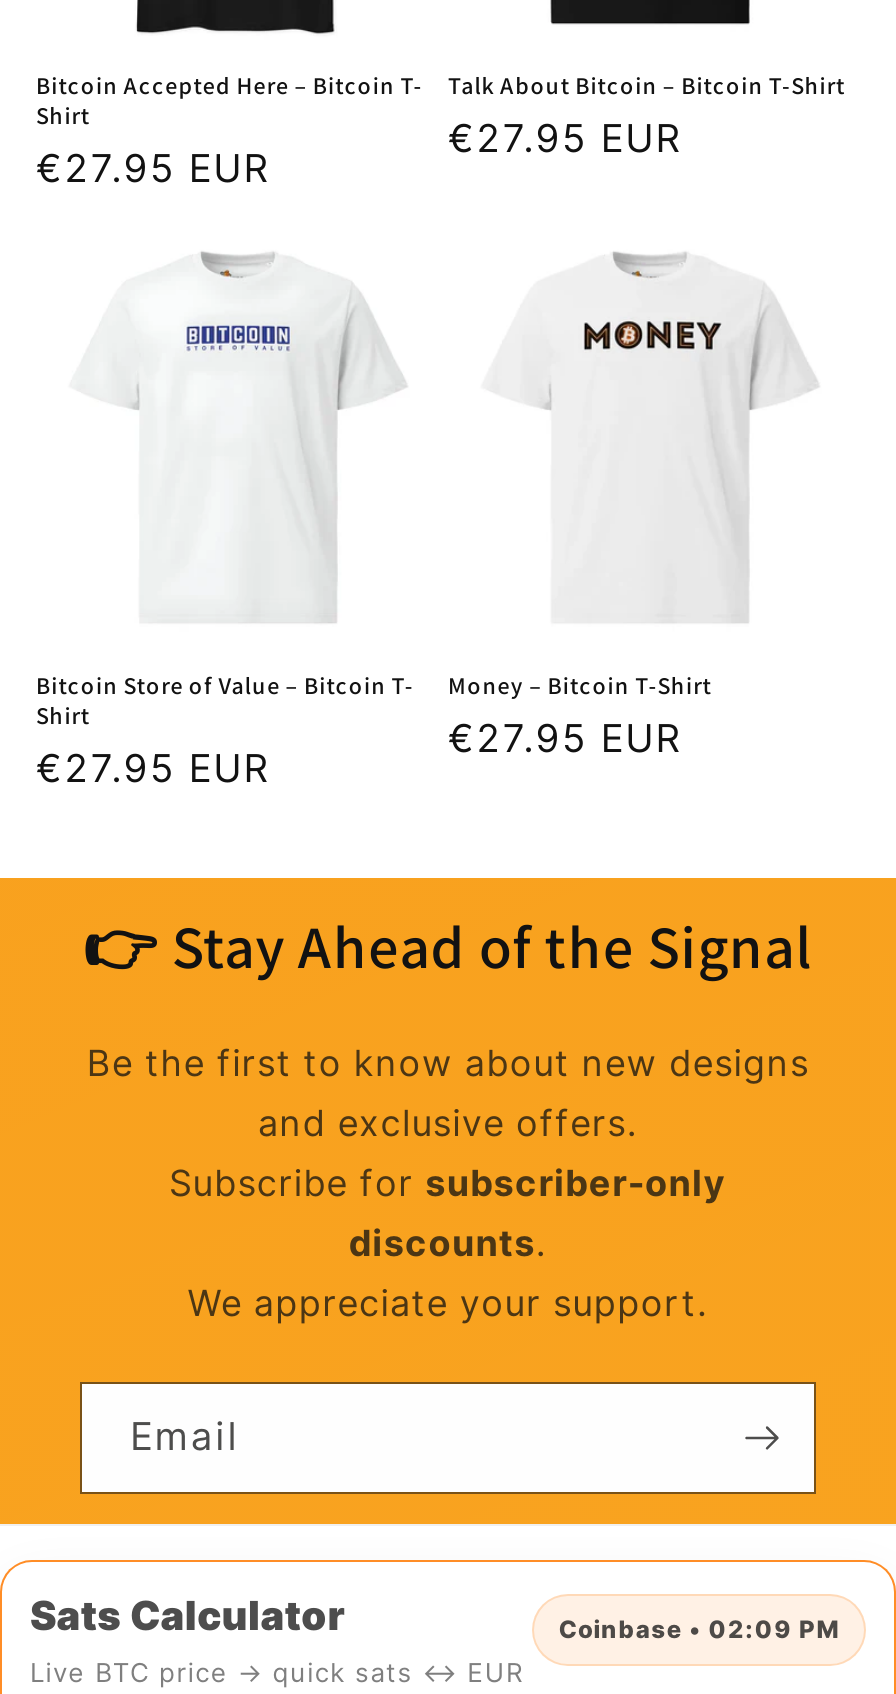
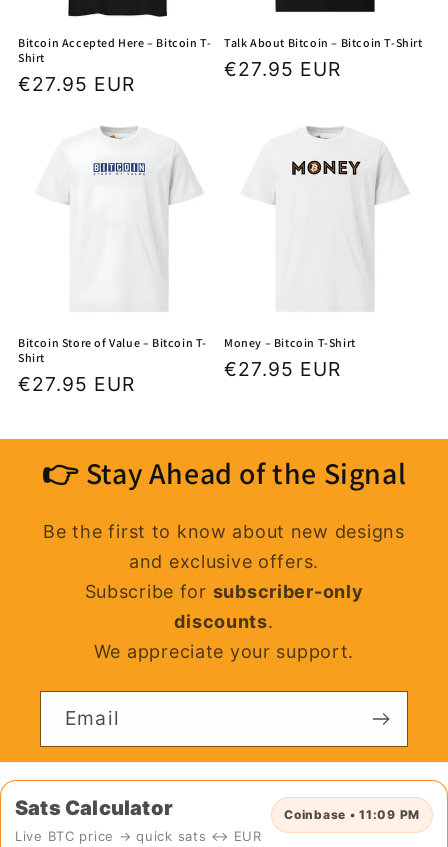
- Coinbase • 02:09 PM
+ Coinbase • 11:09 PM
